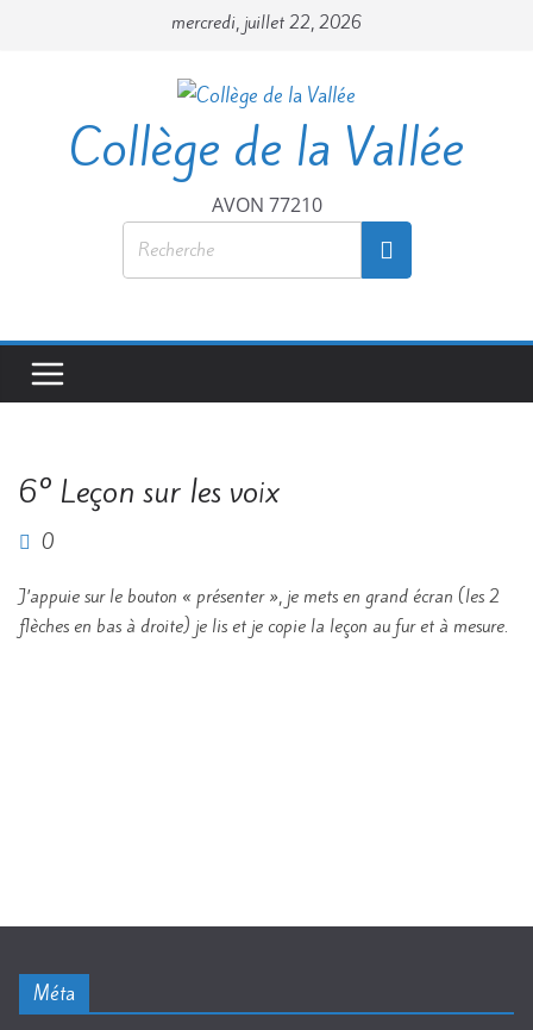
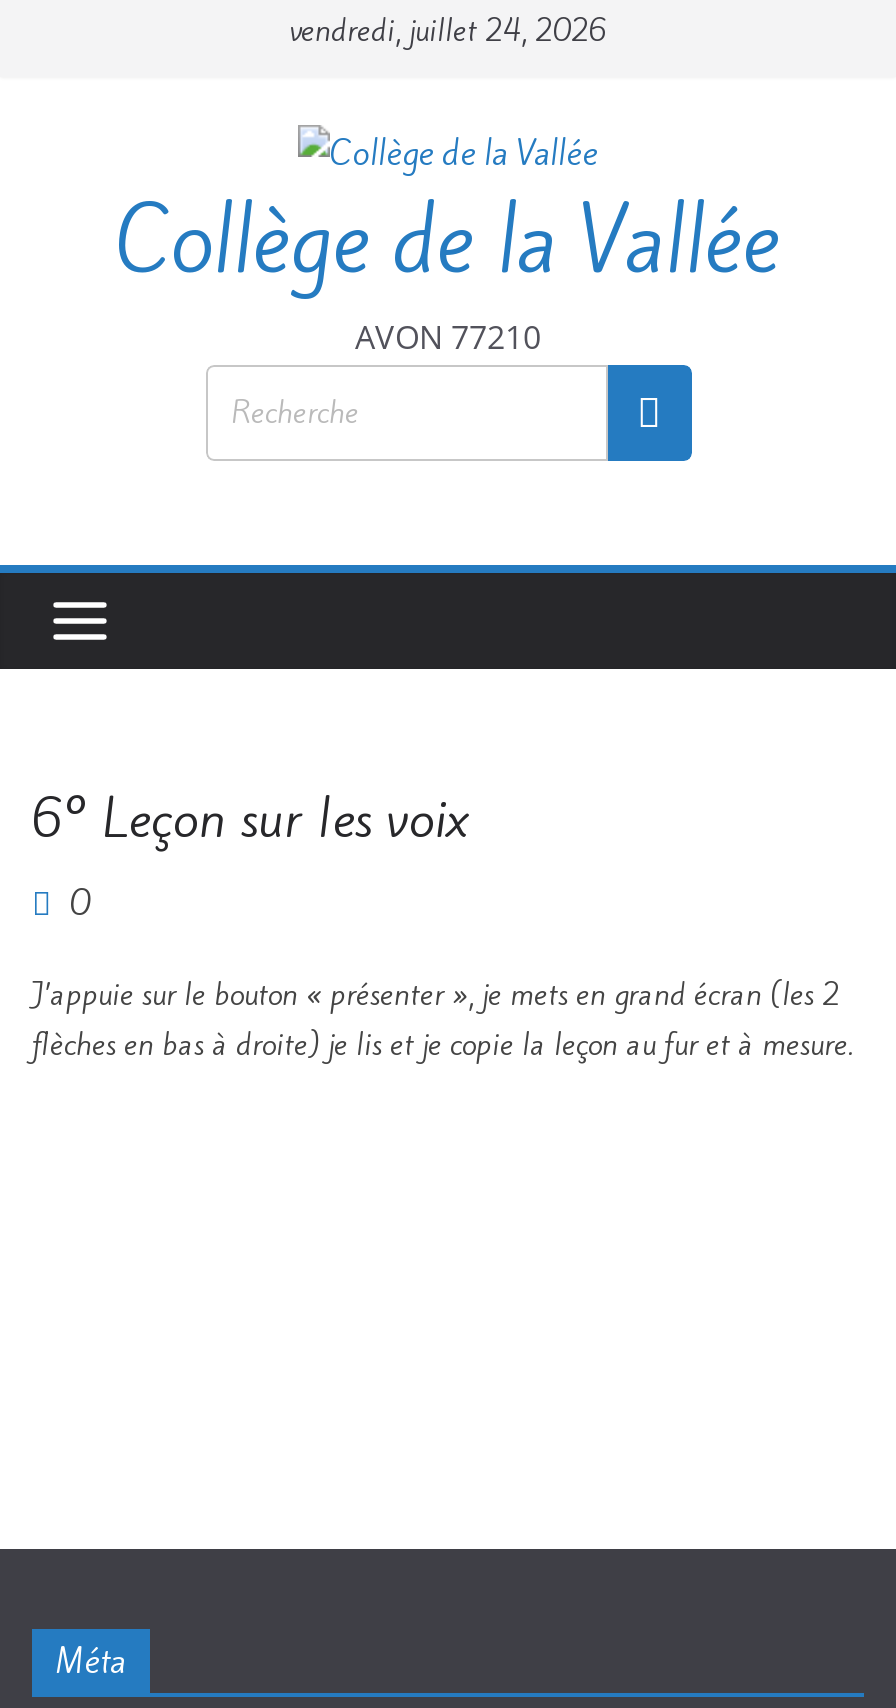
- mercredi, juillet 22, 2026
+ vendredi, juillet 24, 2026
